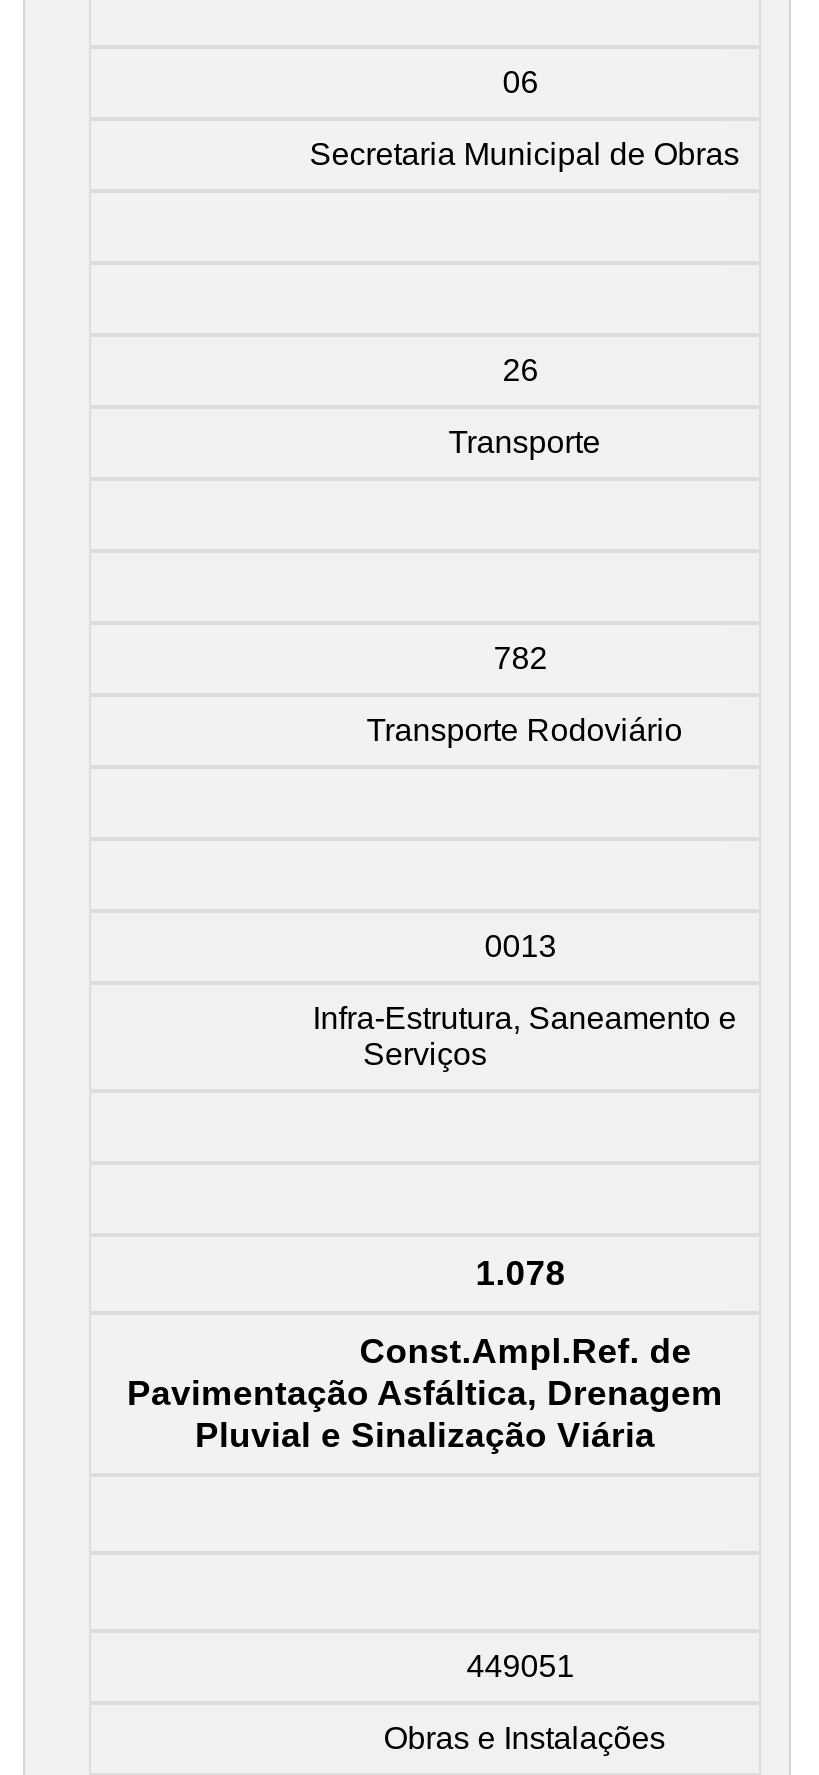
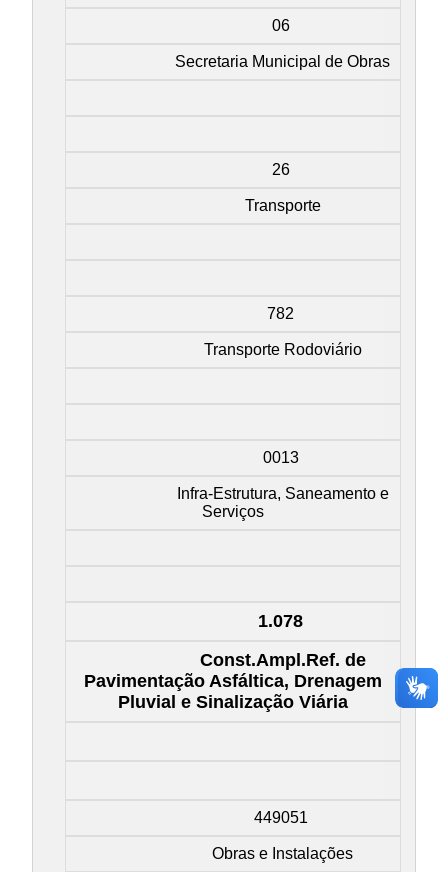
+ [image]
